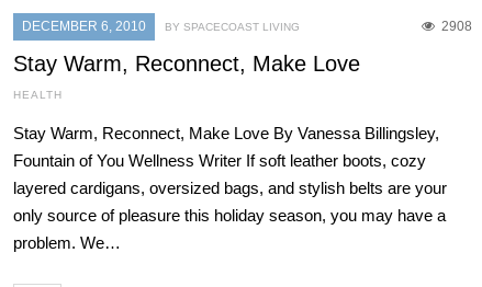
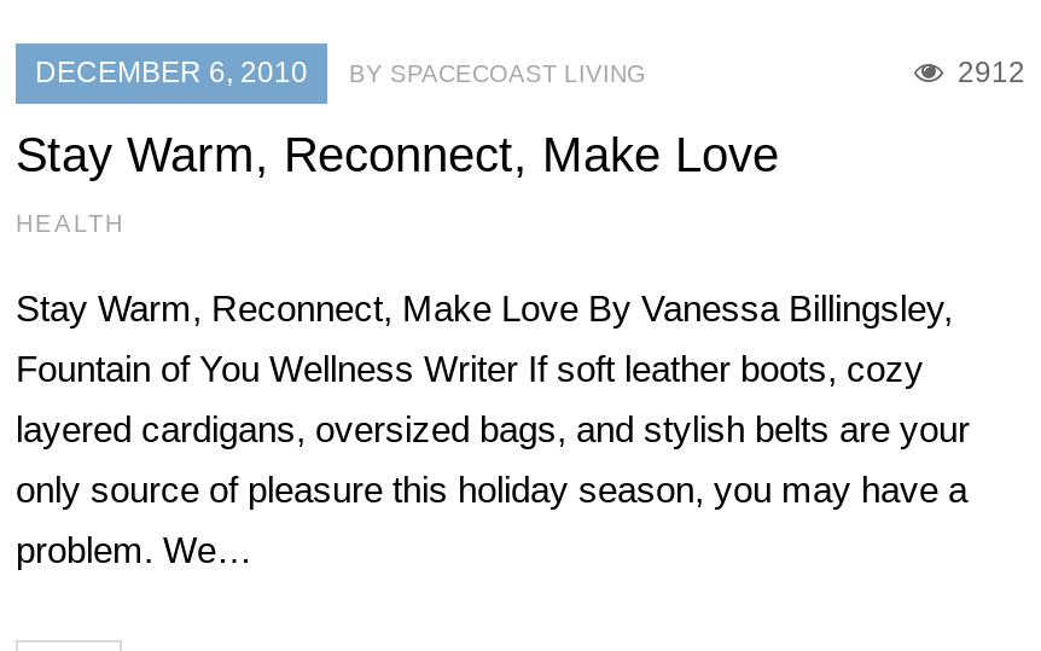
- 2908
+ 2912
